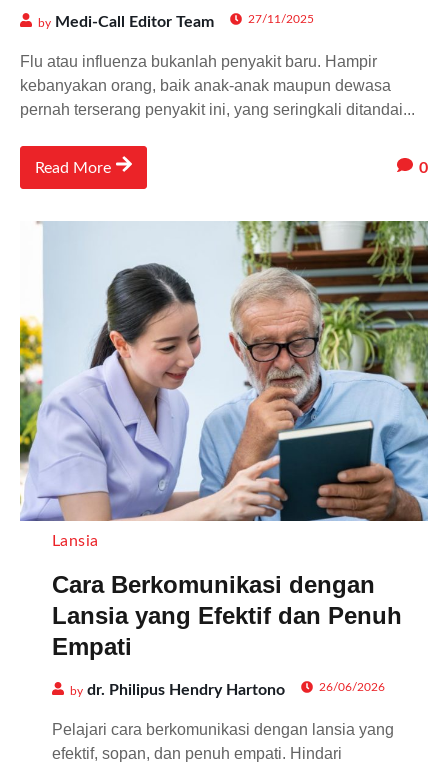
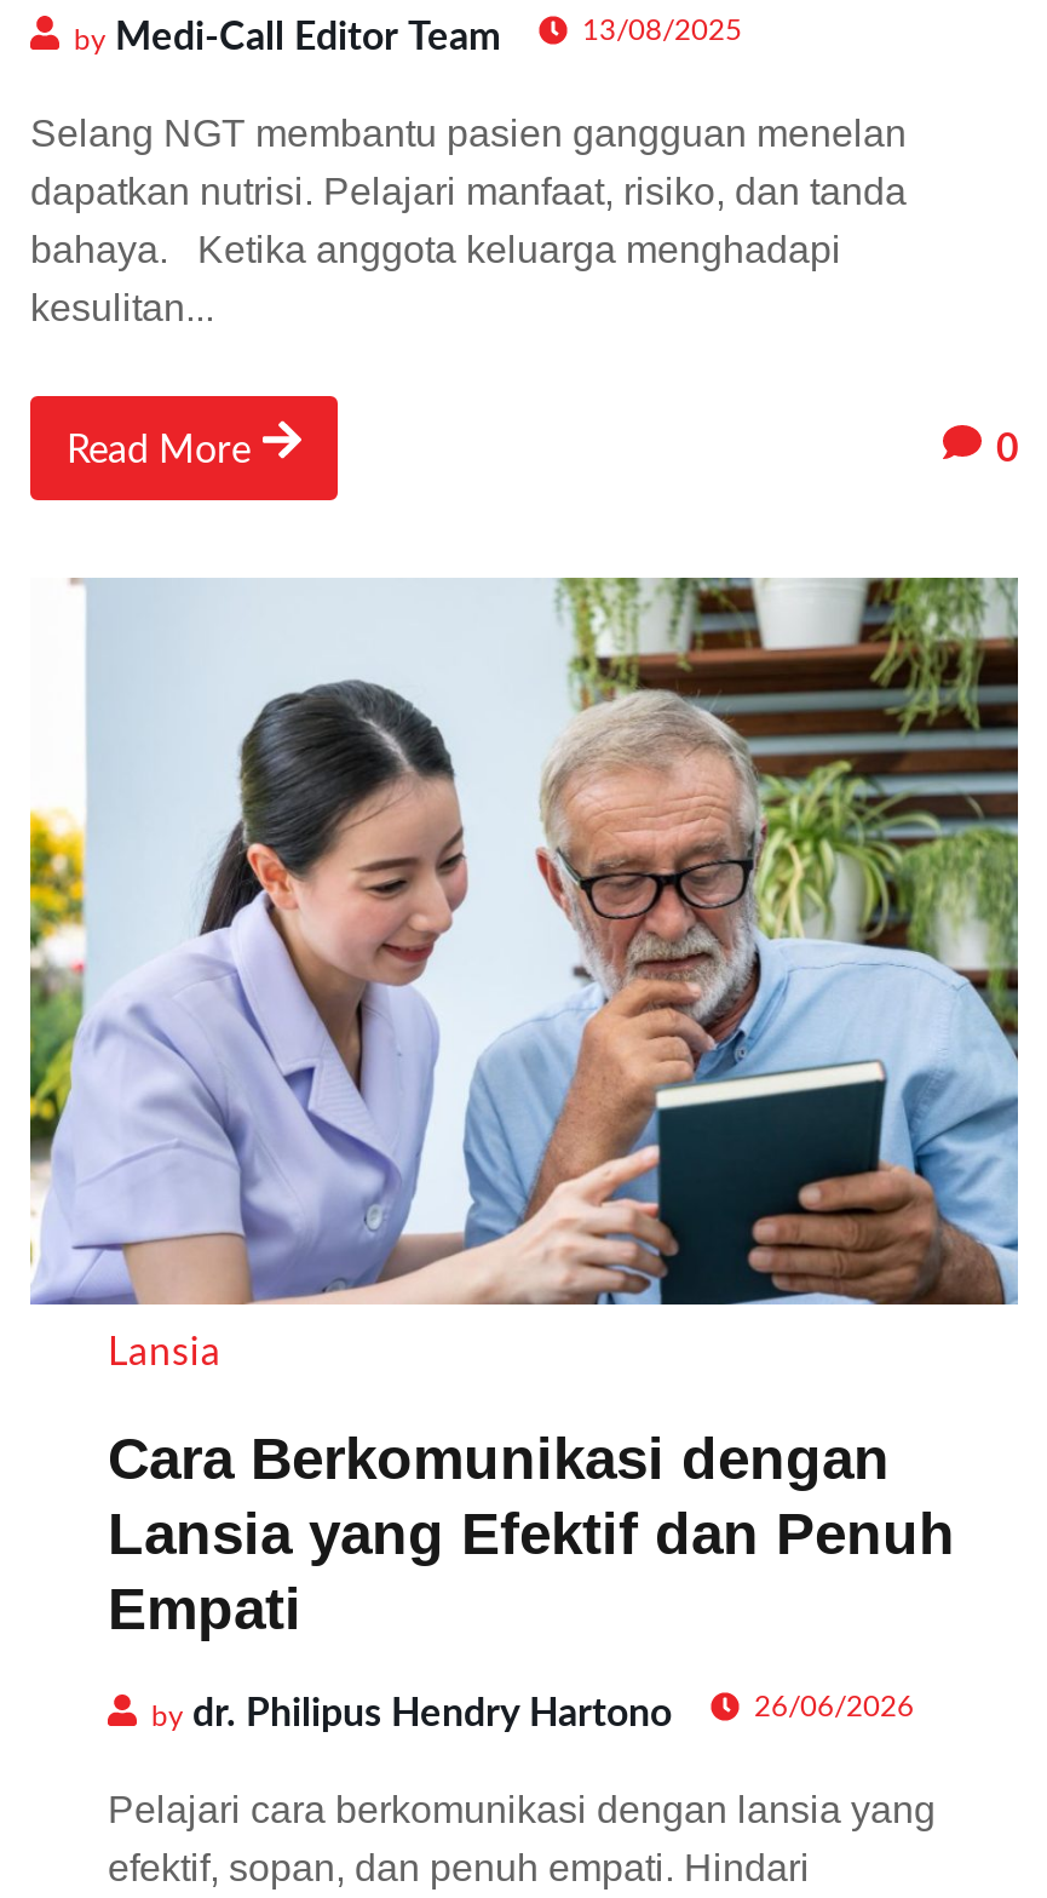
- 27/11/2025
+ 13/08/2025

- Flu atau influenza bukanlah penyakit baru. Hampir
- kebanyakan orang, baik anak-anak maupun dewasa
- pernah terserang penyakit ini, yang seringkali ditandai...
+ Selang NGT membantu pasien gangguan menelan
+ dapatkan nutrisi. Pelajari manfaat, risiko, dan tanda
+ bahaya. Ketika anggota keluarga menghadapi
+ kesulitan...
